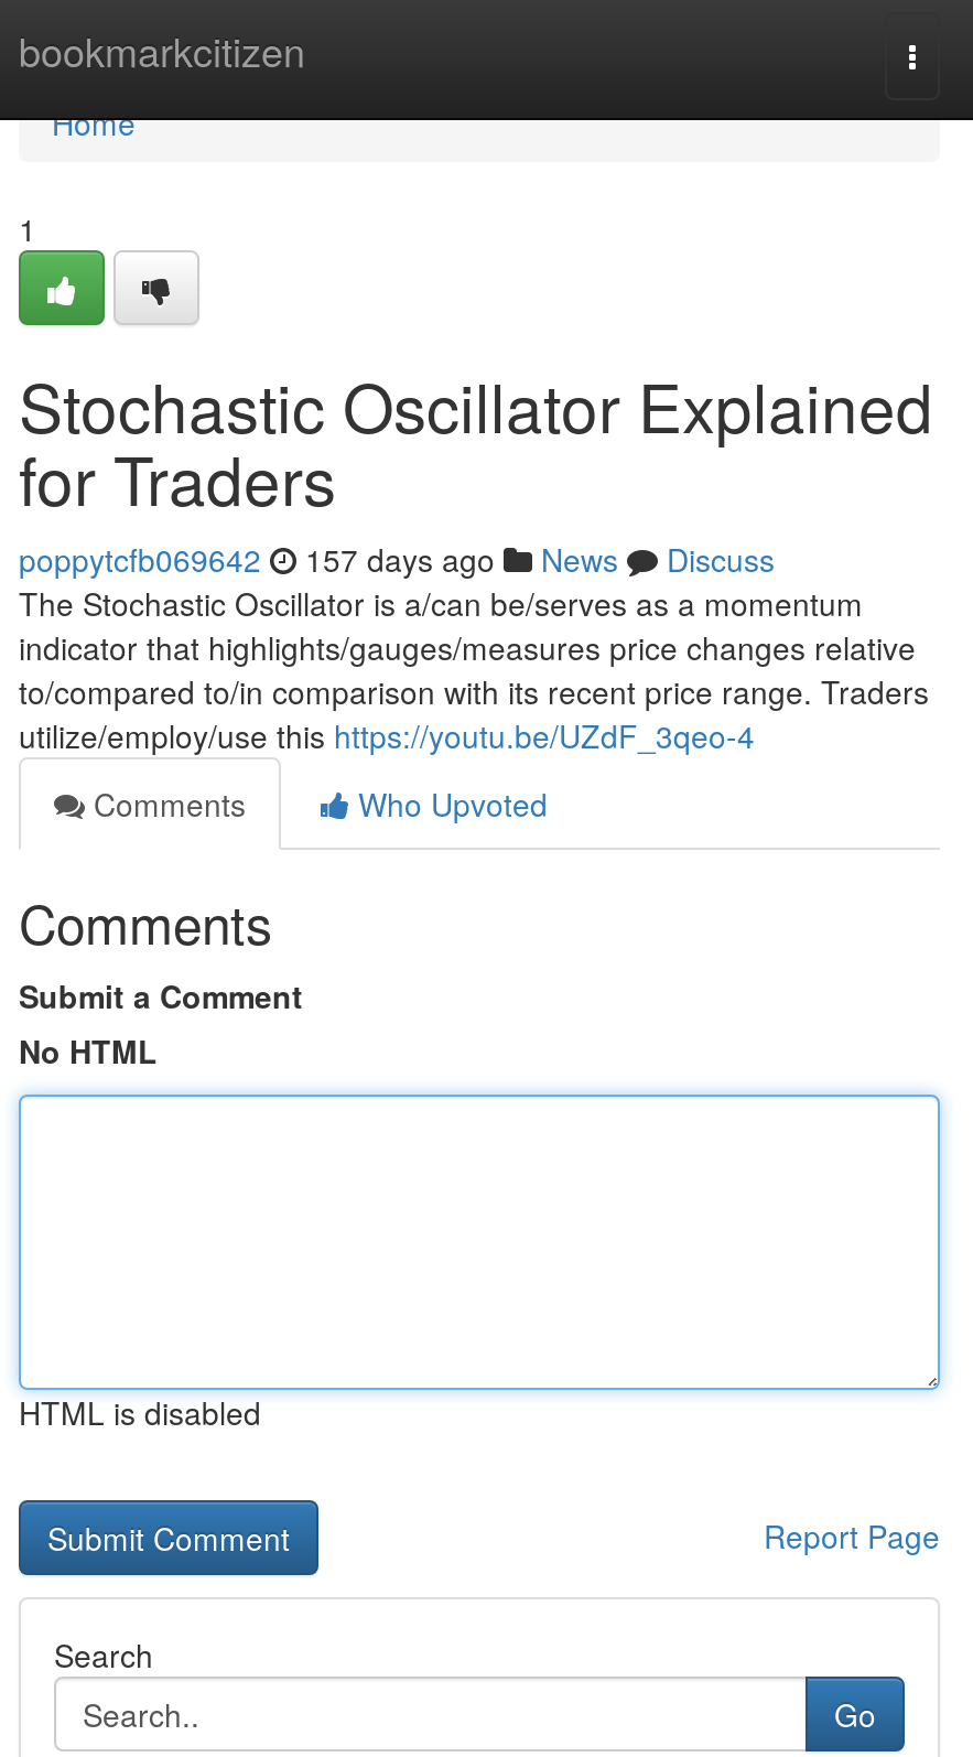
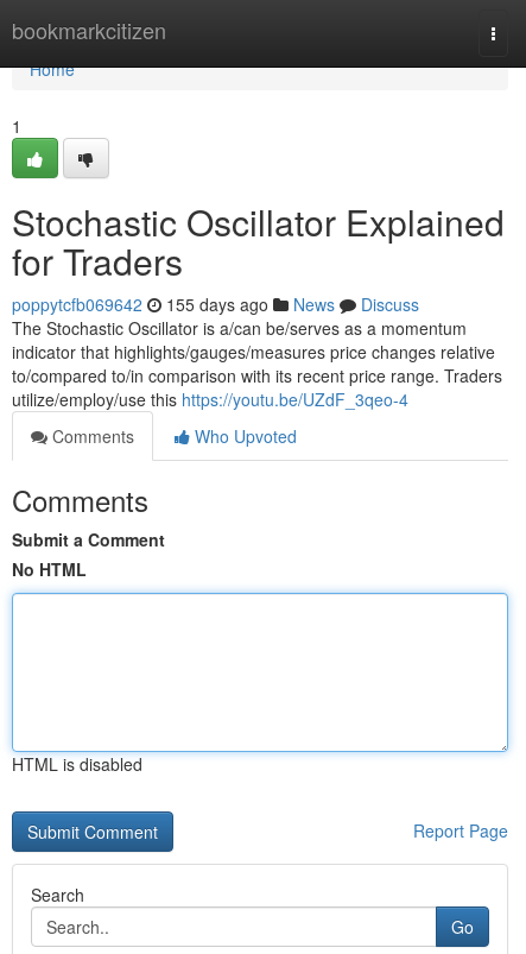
- poppytcfb069642 157 days ago News Discuss
+ poppytcfb069642 155 days ago News Discuss
